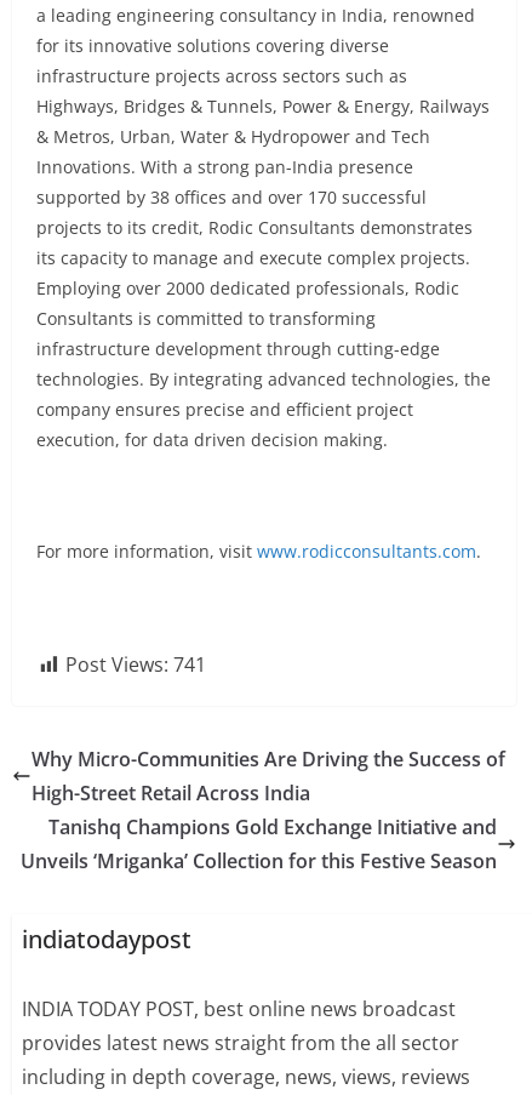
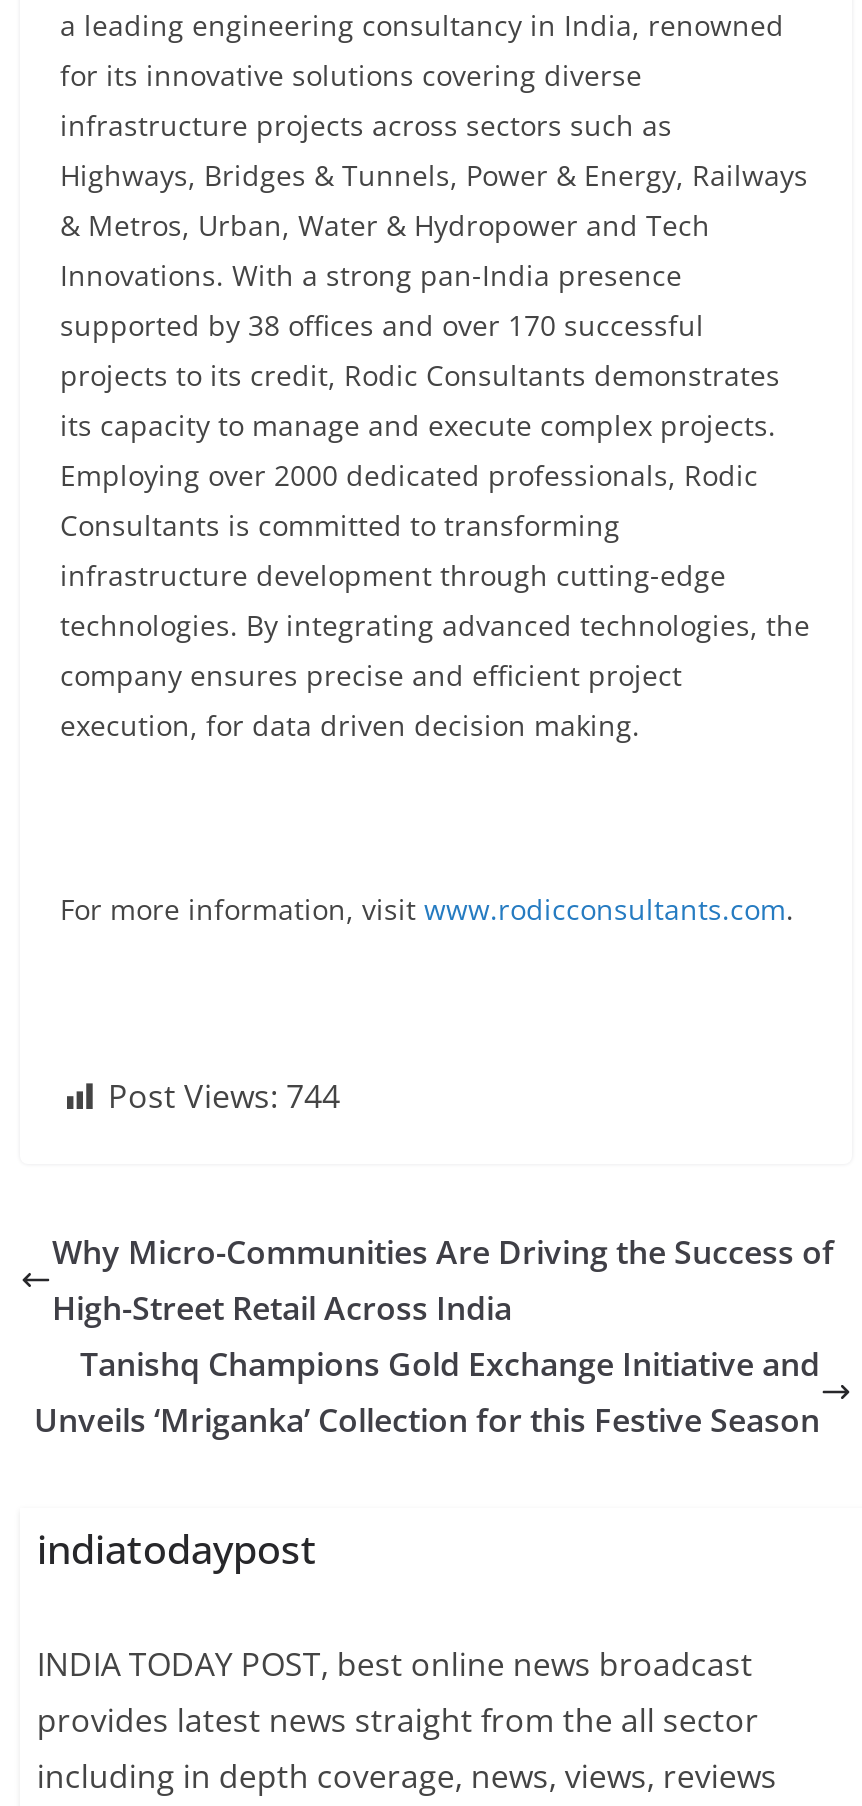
- Post Views: 741
+ Post Views: 744
